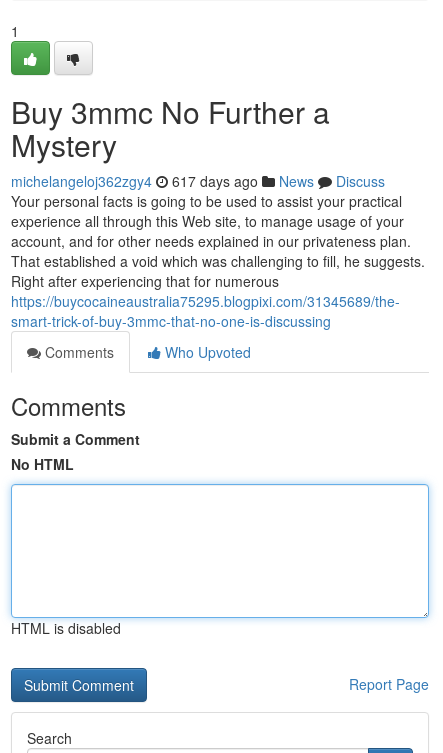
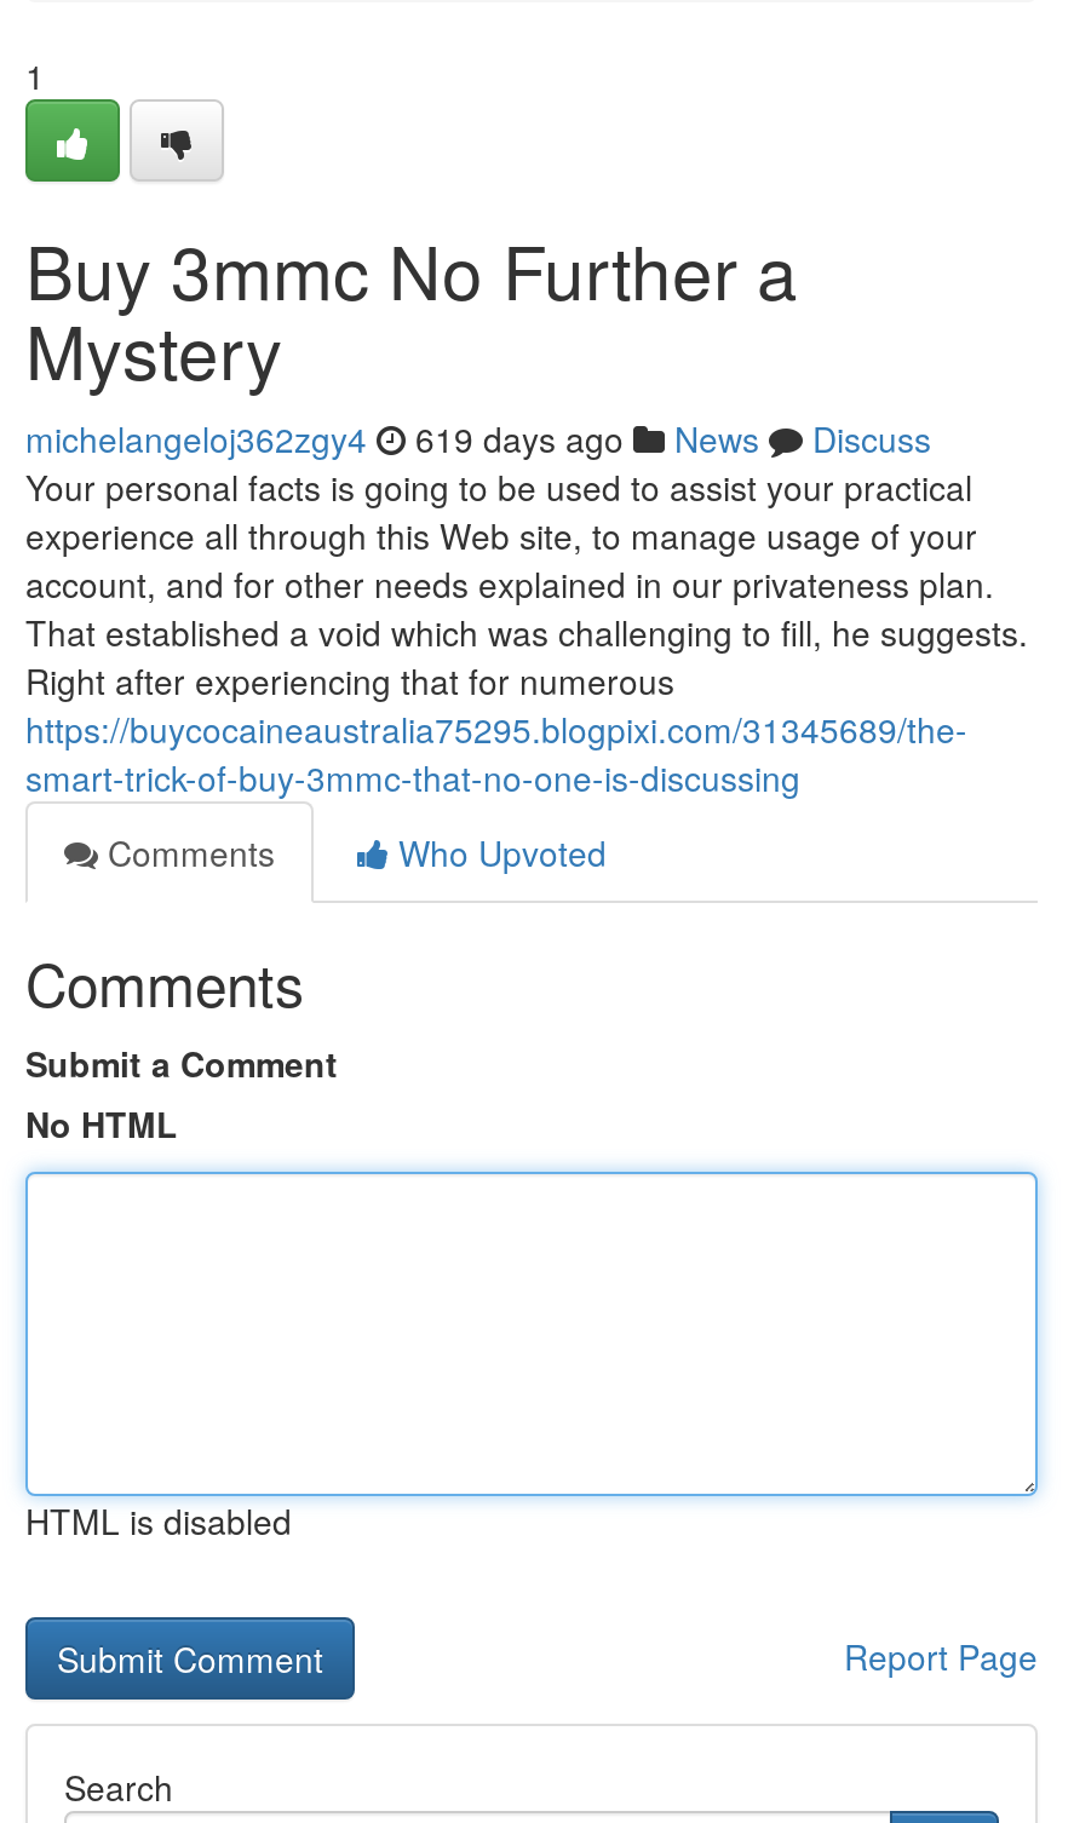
- michelangeloj362zgy4 617 days ago News Discuss
+ michelangeloj362zgy4 619 days ago News Discuss
